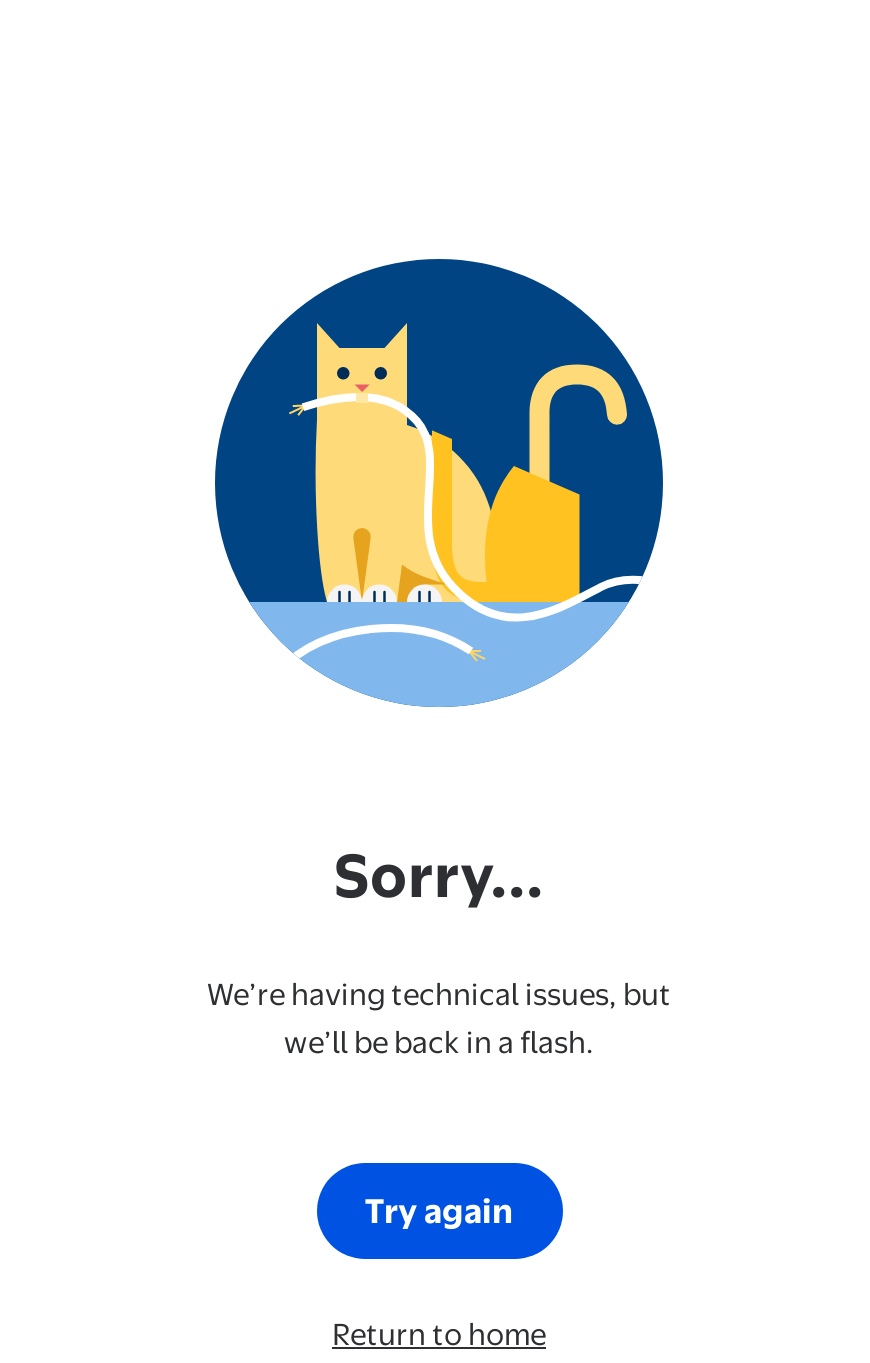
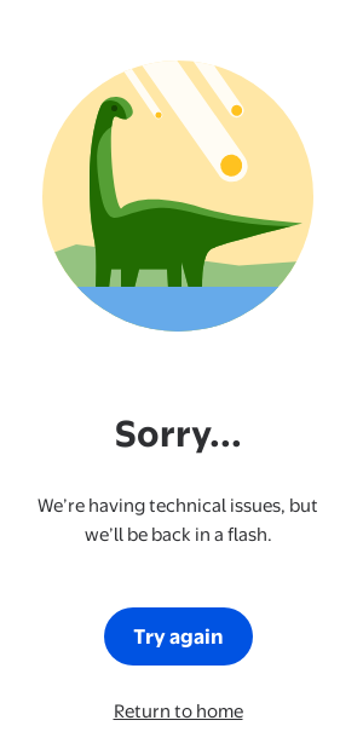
- [image]
+ [image]
